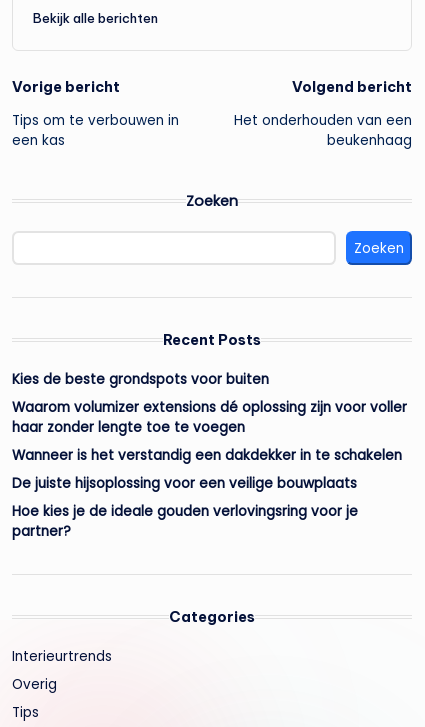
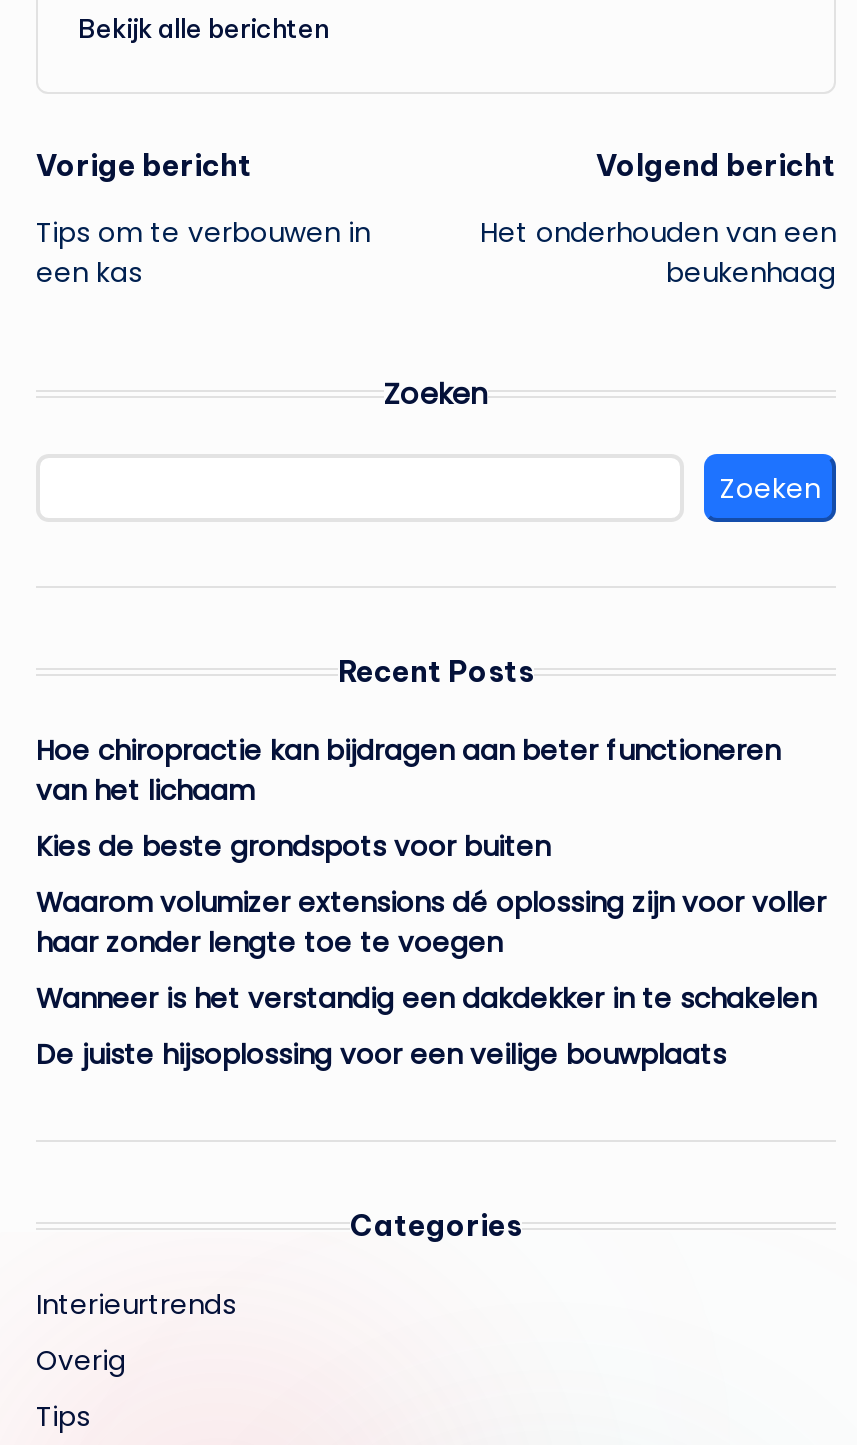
+ Hoe chiropractie kan bijdragen aan beter functioneren
+ van het lichaam

moved down: Kies de beste grondspots voor buiten | Waarom volumizer extensions dé oplossing zijn voor voller | haar zonder lengte toe te voegen | Wanneer is het verstandig een dakdekker in te schakelen | De juiste hijsoplossing voor een veilige bouwplaats

- Hoe kies je de ideale gouden verlovingsring voor je
- partner?
